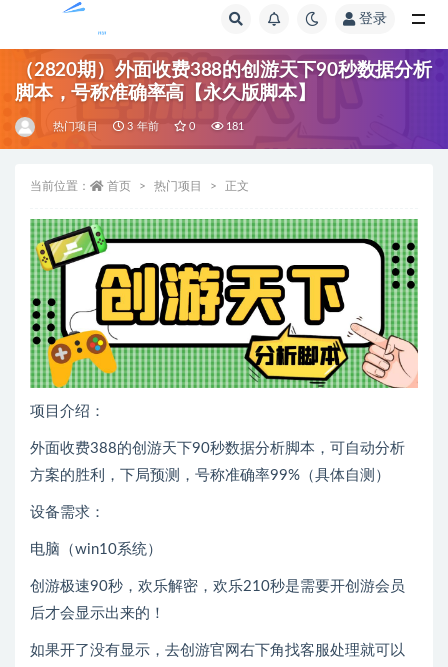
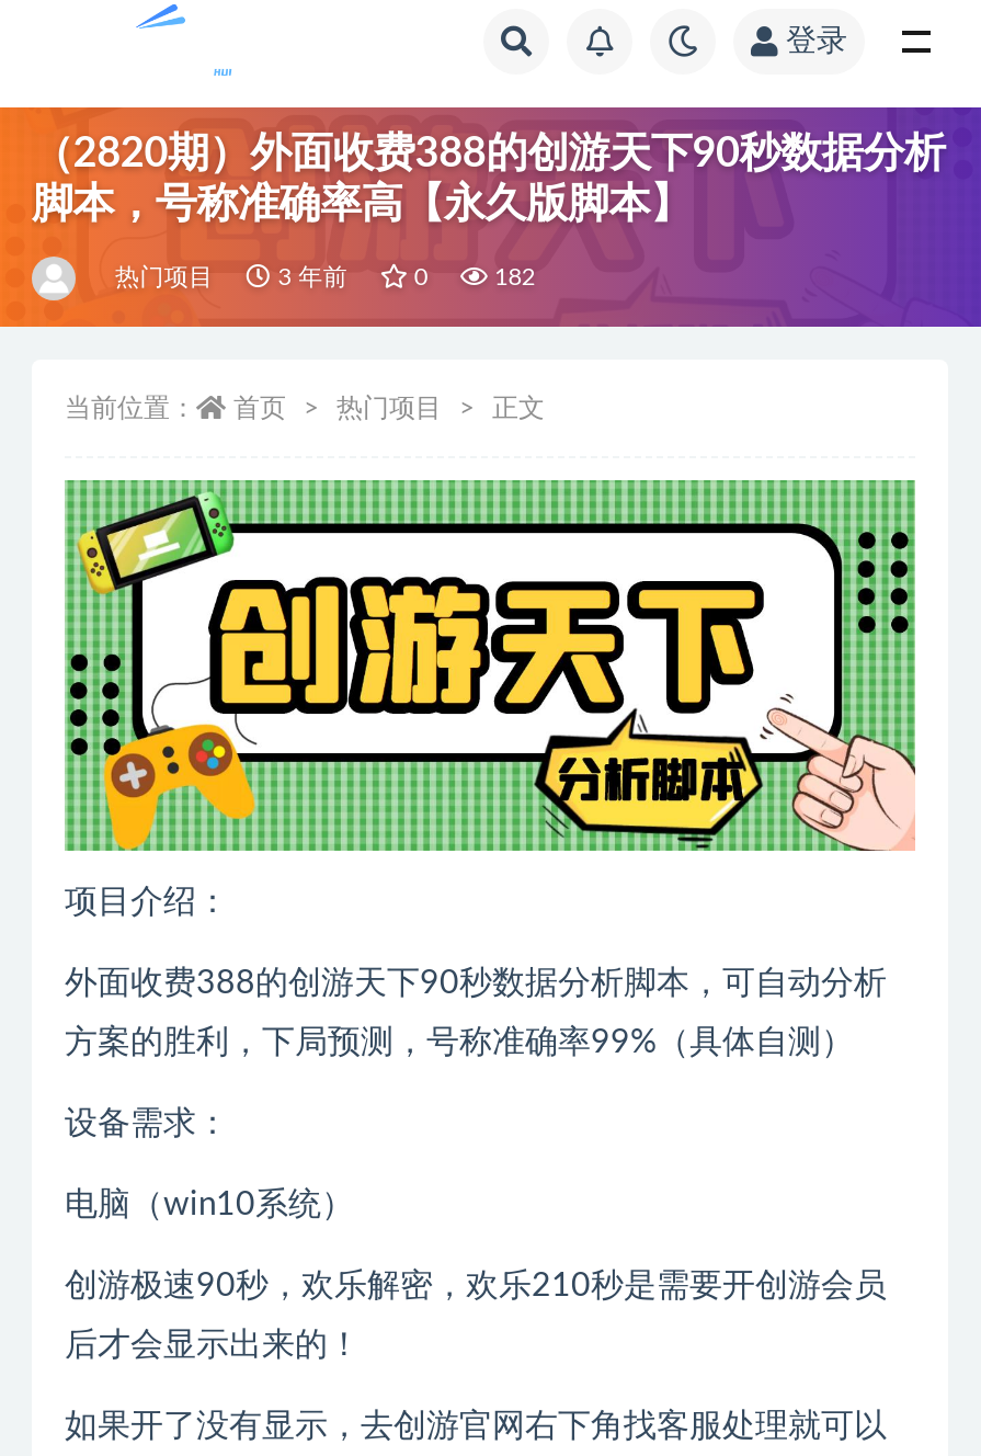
- 181
+ 182
